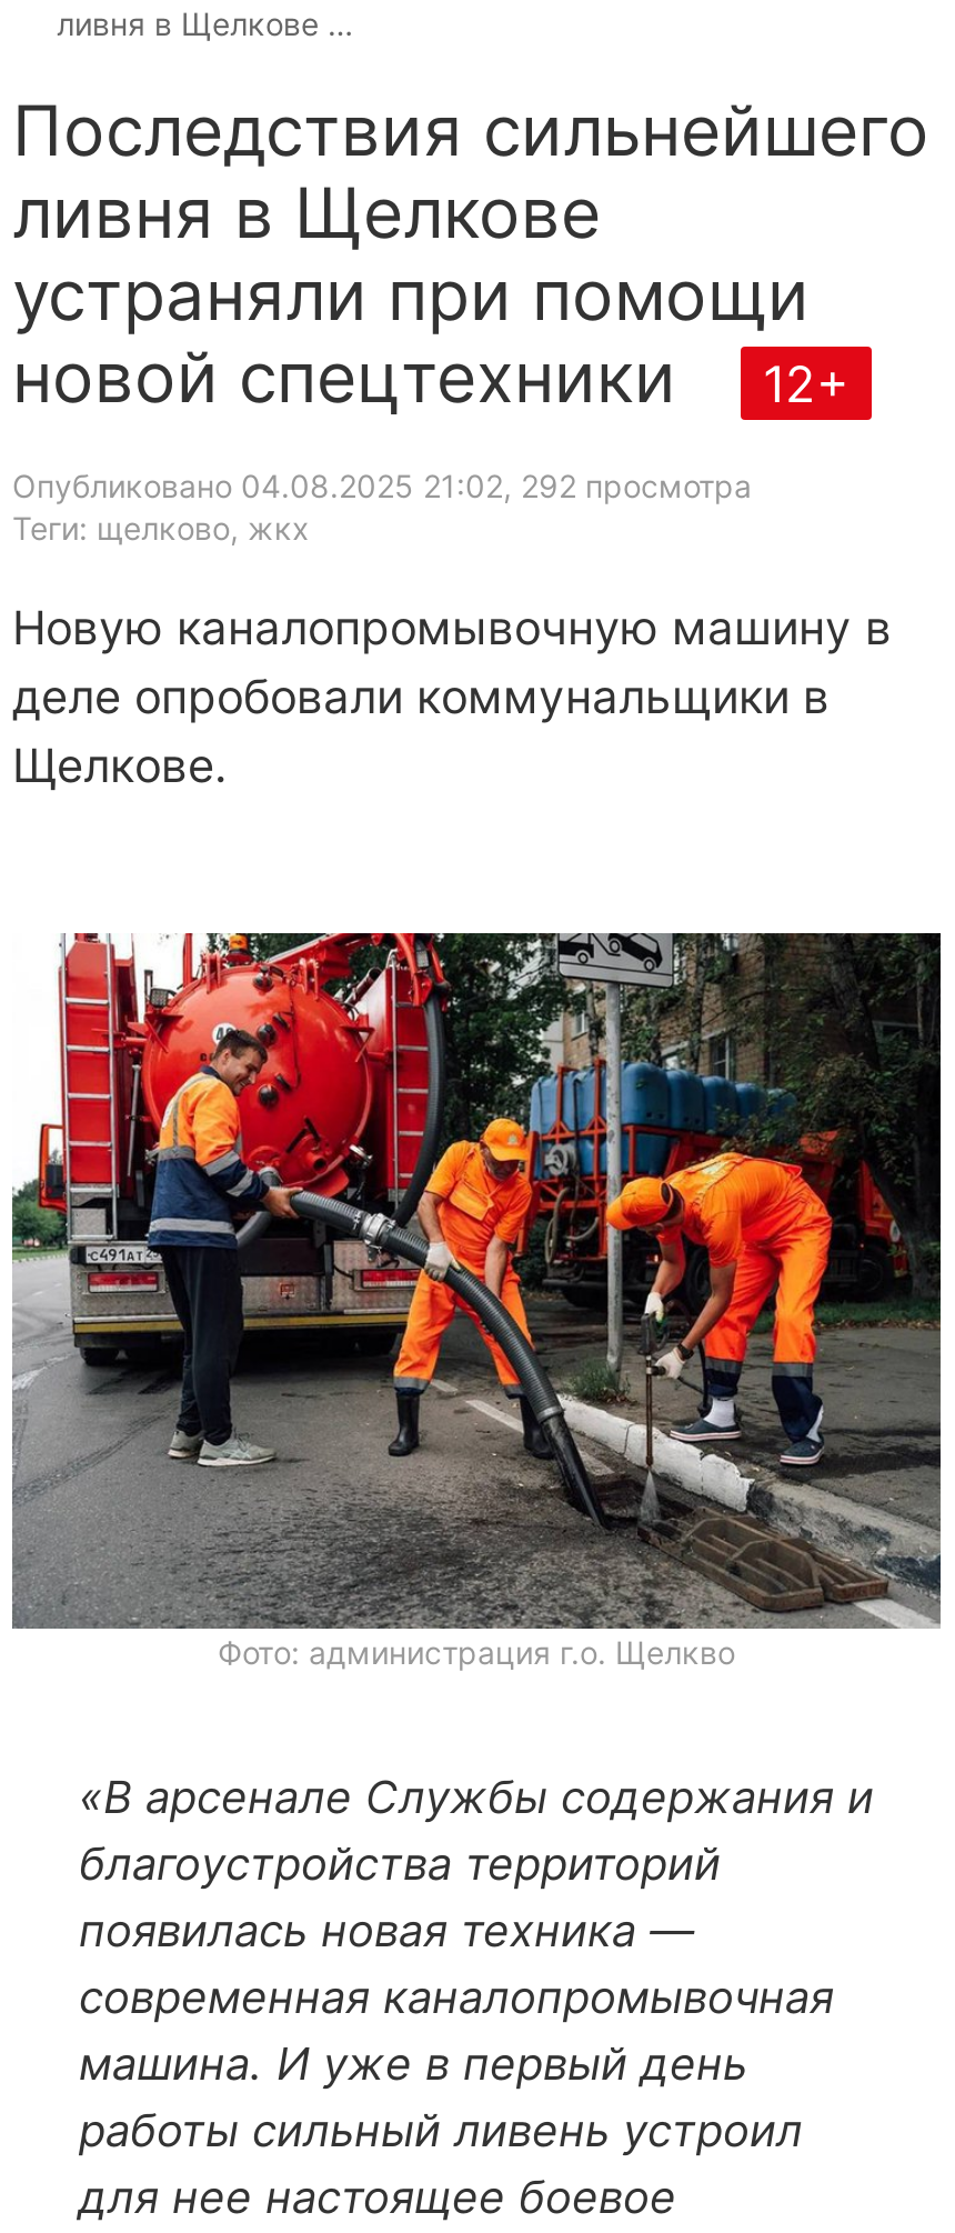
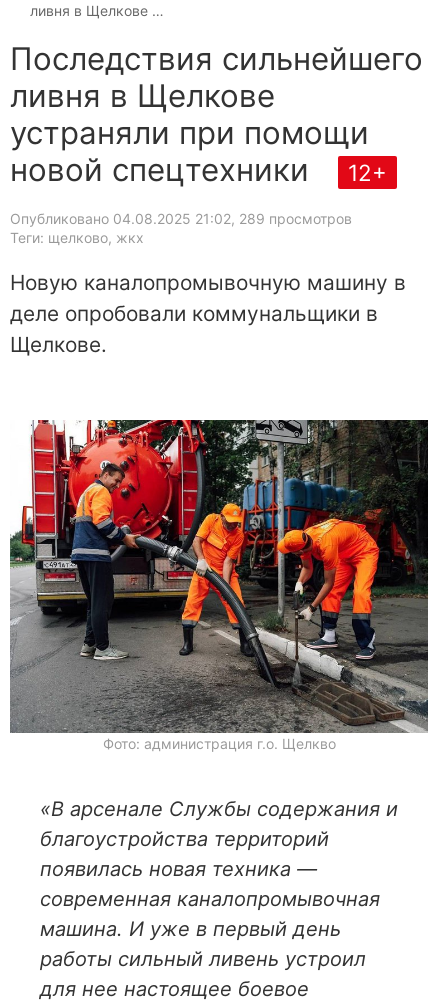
- Опубликовано 04.08.2025 21:02, 292 просмотра
+ Опубликовано 04.08.2025 21:02, 289 просмотров
